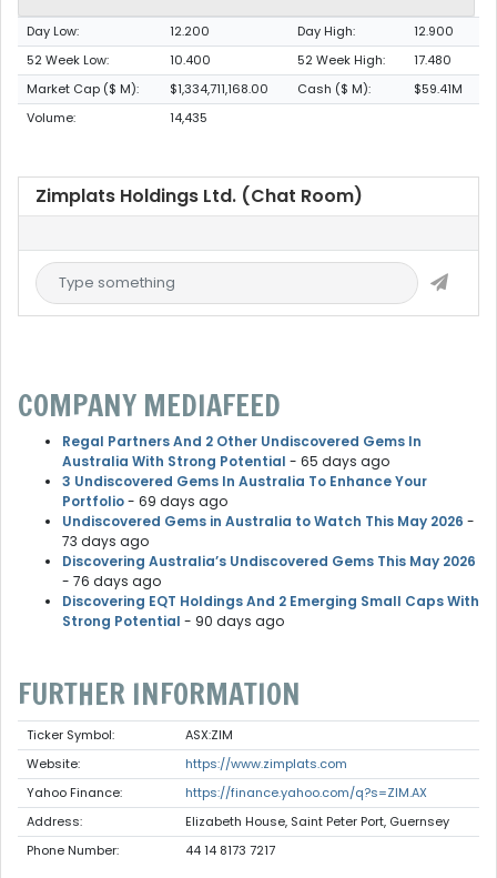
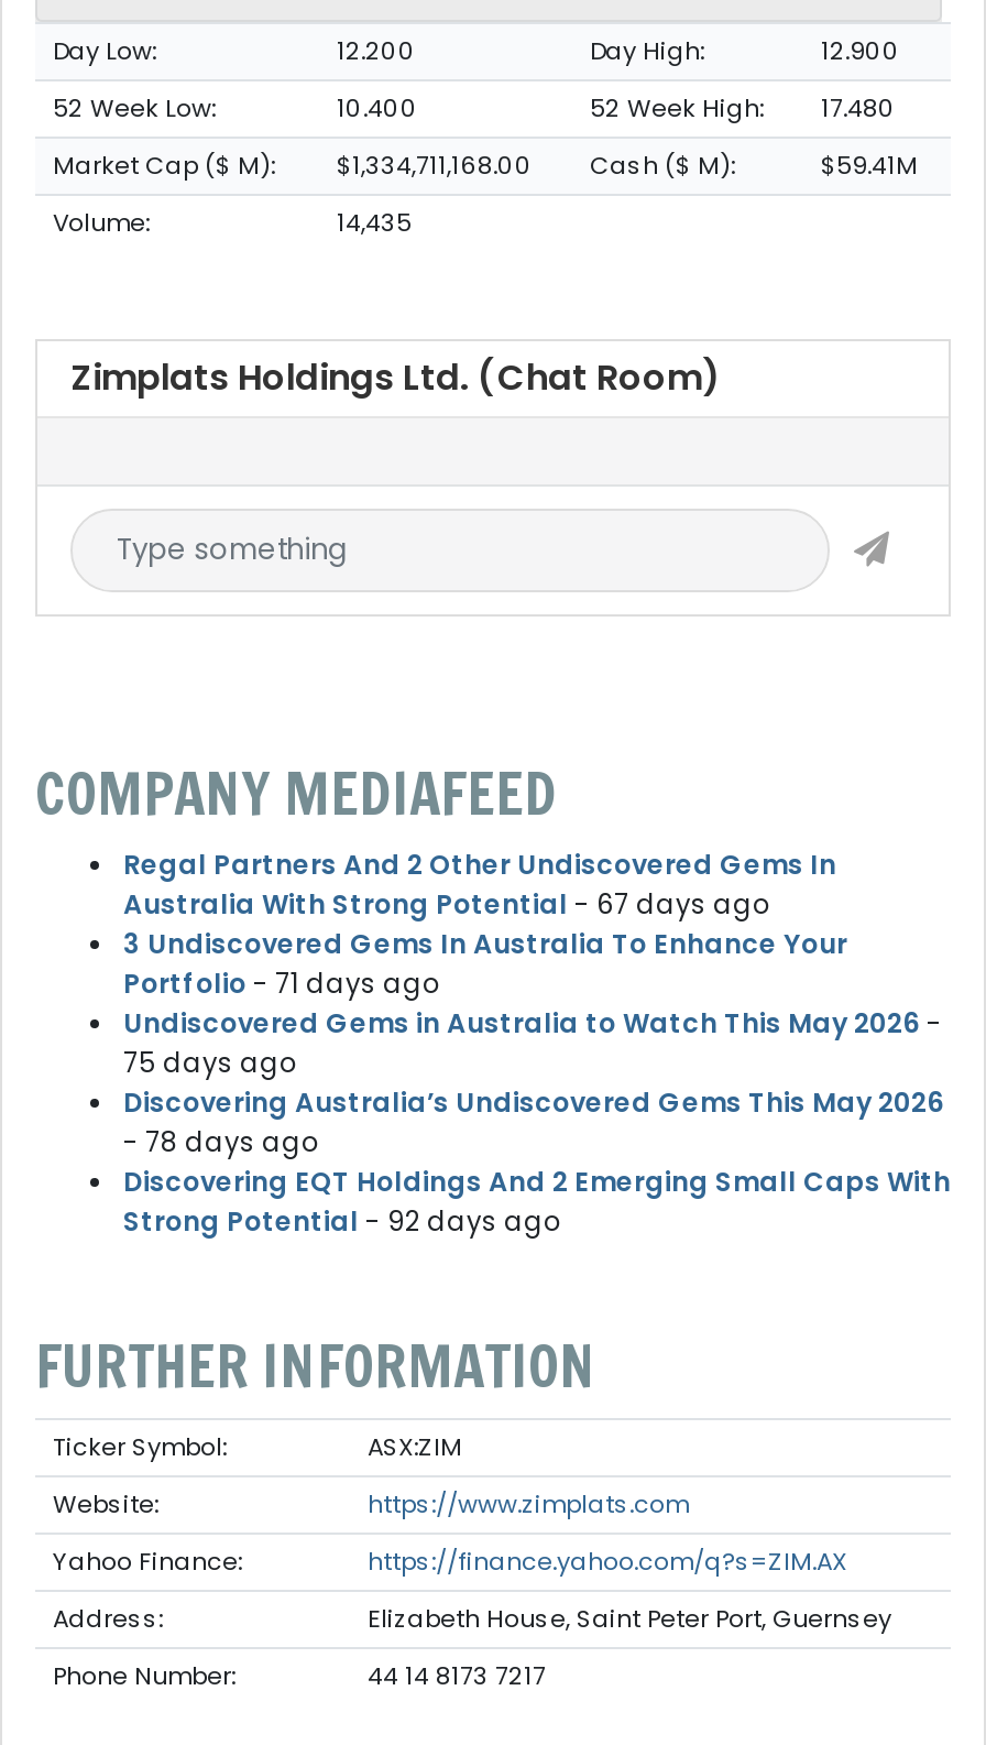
- Australia With Strong Potential - 65 days ago
+ Australia With Strong Potential - 67 days ago

- Portfolio - 69 days ago
+ Portfolio - 71 days ago

- 73 days ago
+ 75 days ago

- - 76 days ago
+ - 78 days ago

- Strong Potential - 90 days ago
+ Strong Potential - 92 days ago
